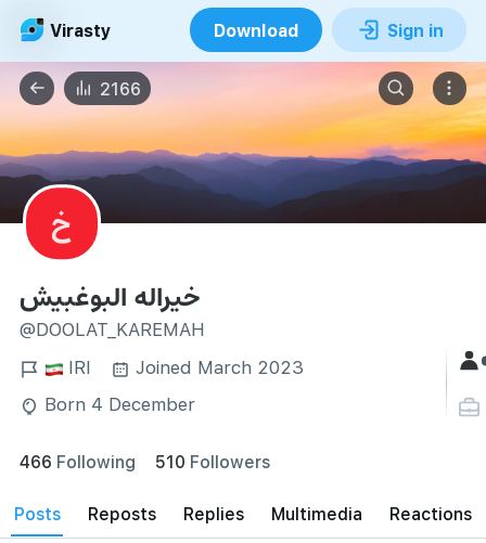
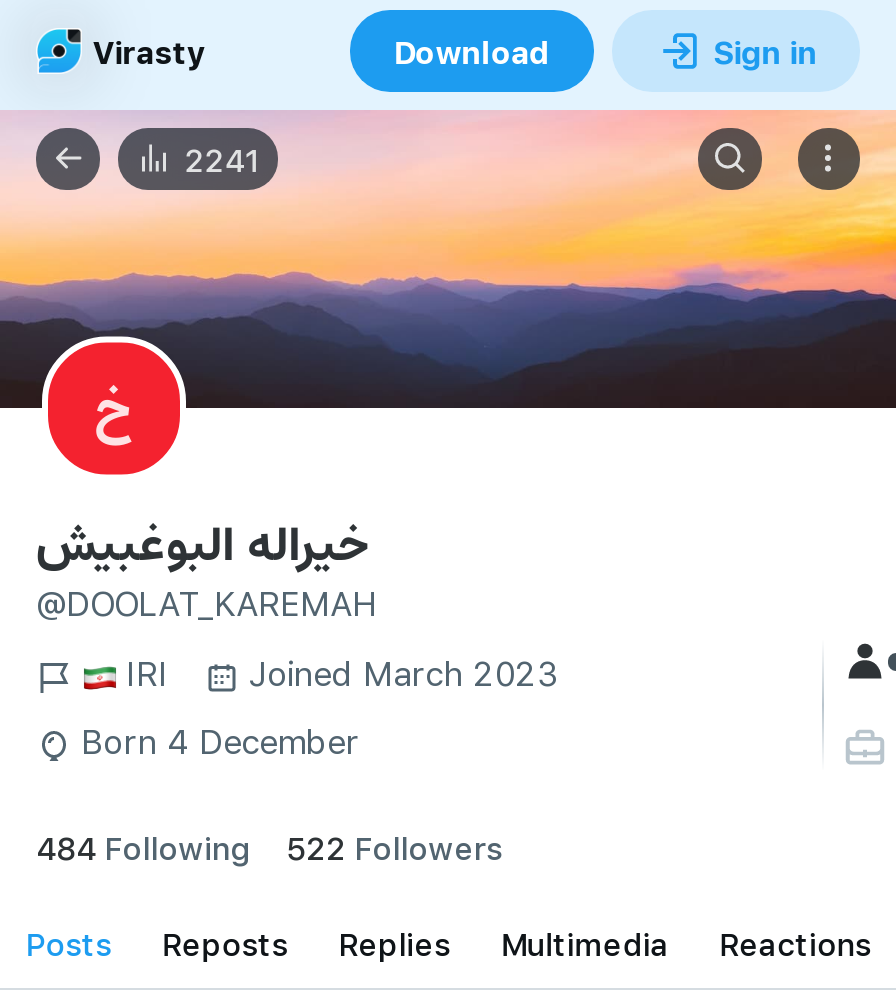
- 2166
+ 2241

- 466 Following
+ 484 Following

- 510 Followers
+ 522 Followers
